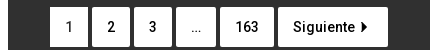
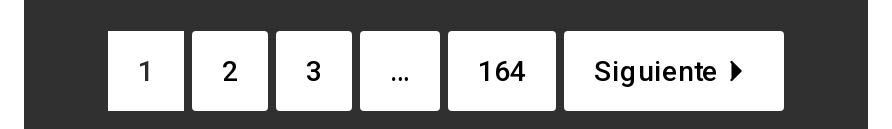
- 163
+ 164
